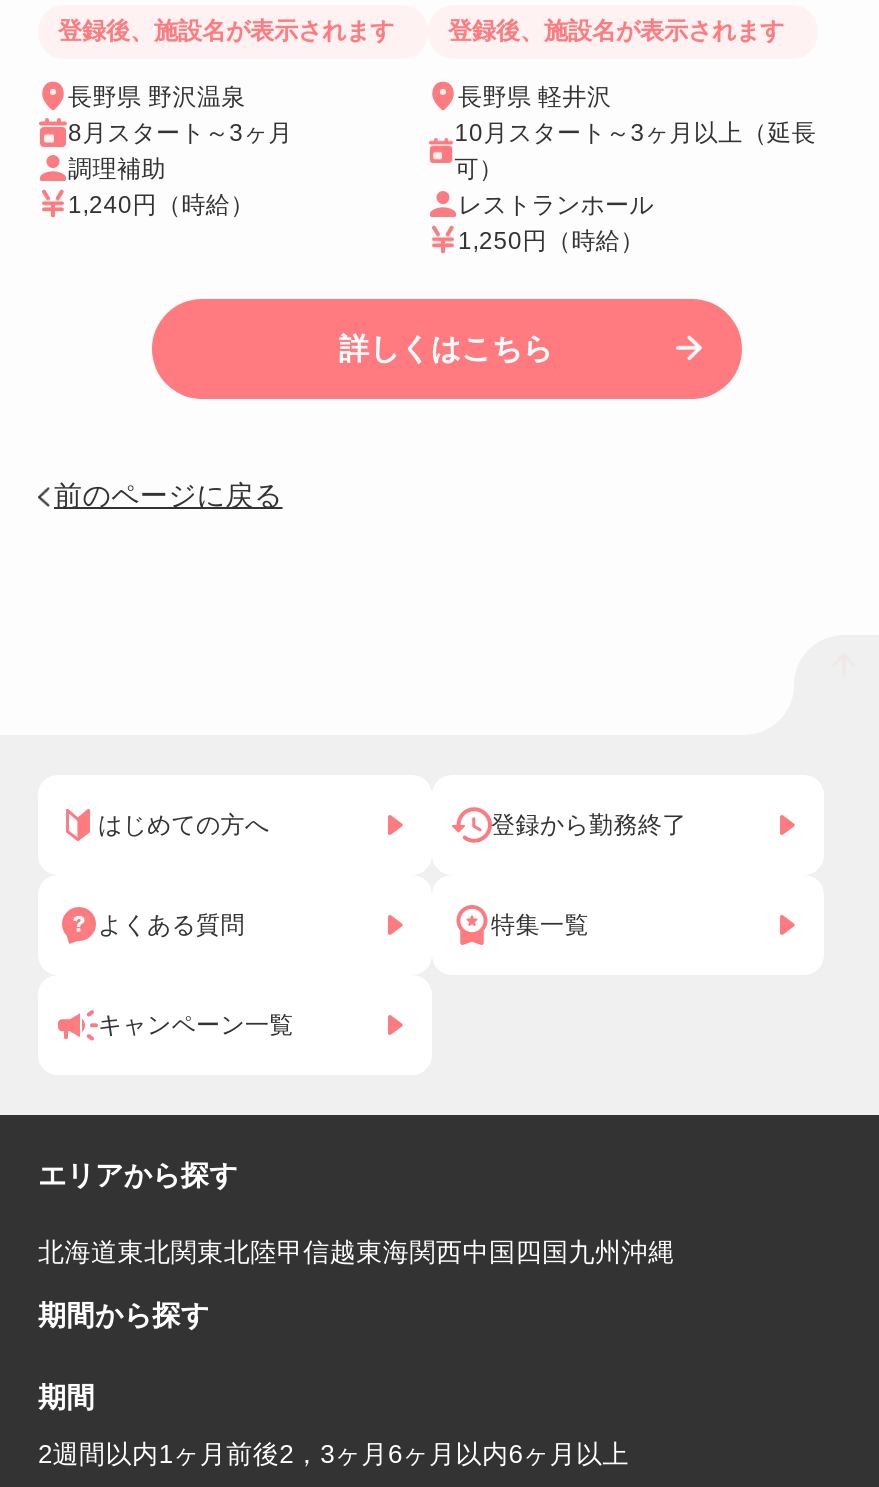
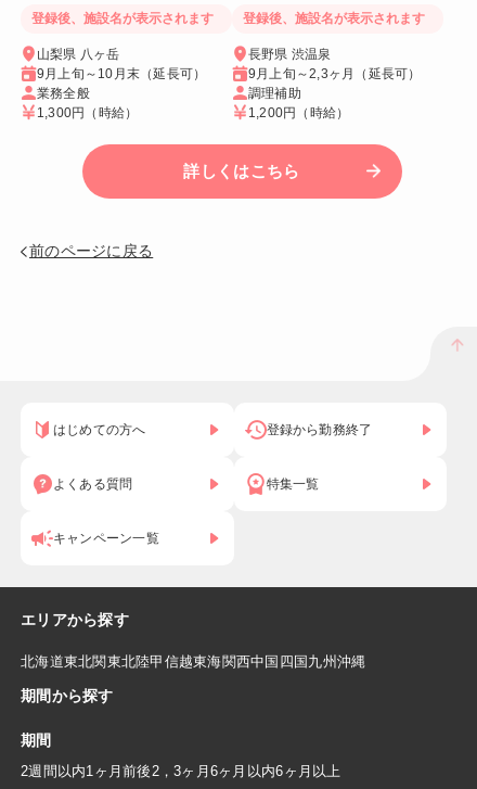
- 長野県 野沢温泉
- 8月スタート～3ヶ月
- 調理補助
- 1,240円（時給）
+ 山梨県 八ヶ岳
+ 9月上旬～10月末（延長可）
+ 業務全般
+ 1,300円（時給）

- 長野県 軽井沢
- 10月スタート～3ヶ月以上（延長
- 可）
- レストランホール
- 1,250円（時給）
+ 長野県 渋温泉
+ 9月上旬～2,3ヶ月（延長可）
+ 調理補助
+ 1,200円（時給）
